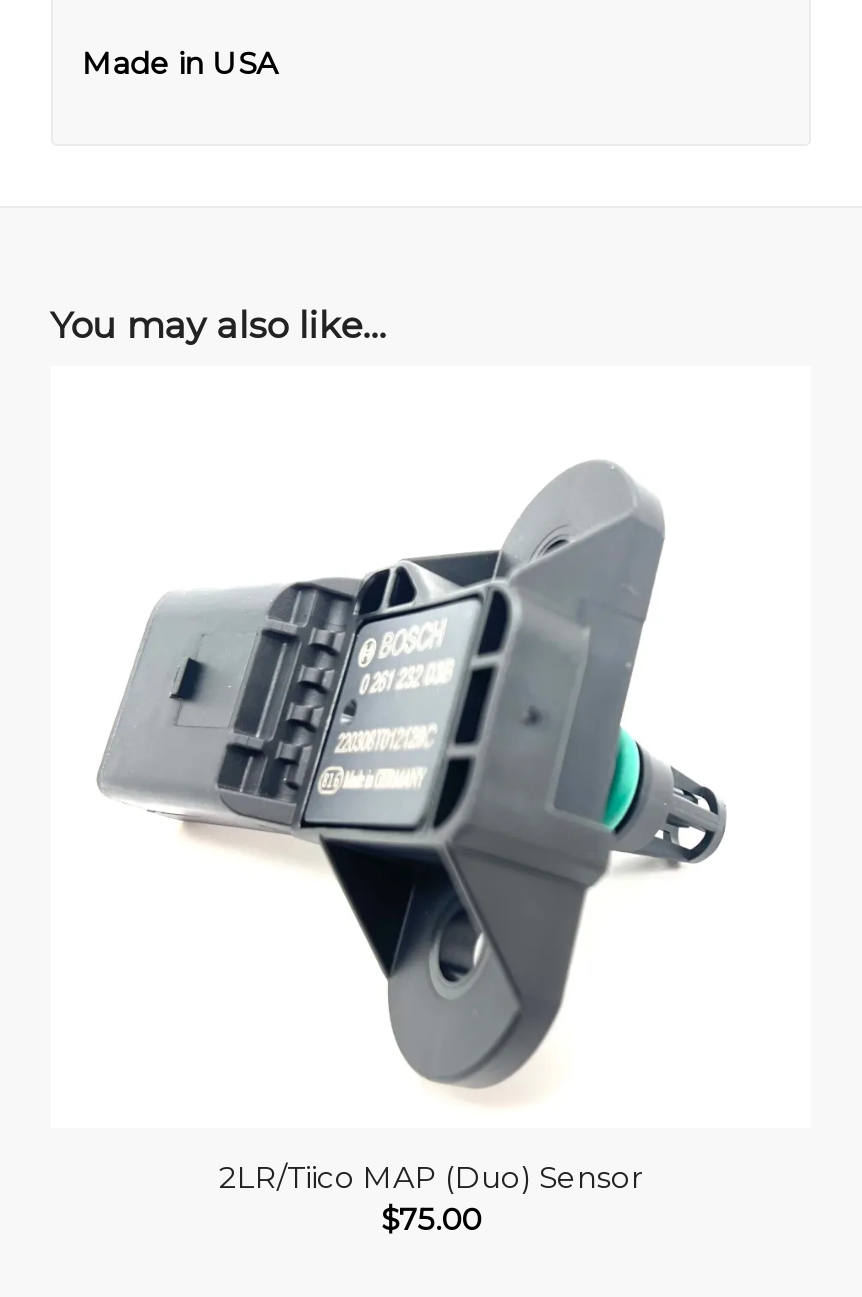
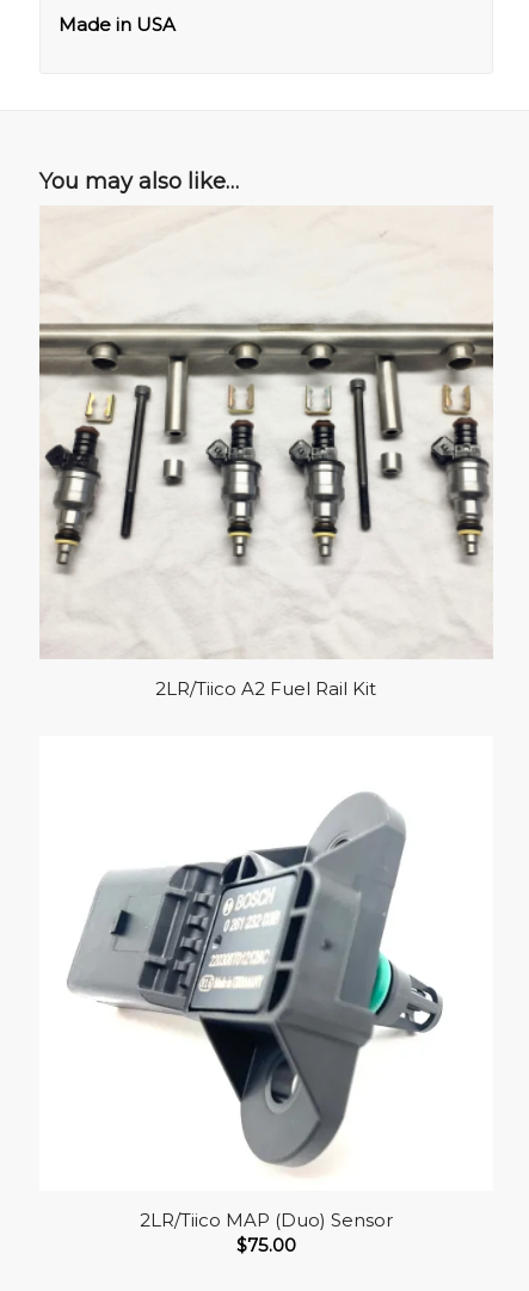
+ [image]
+ 2LR/Tiico A2 Fuel Rail Kit
